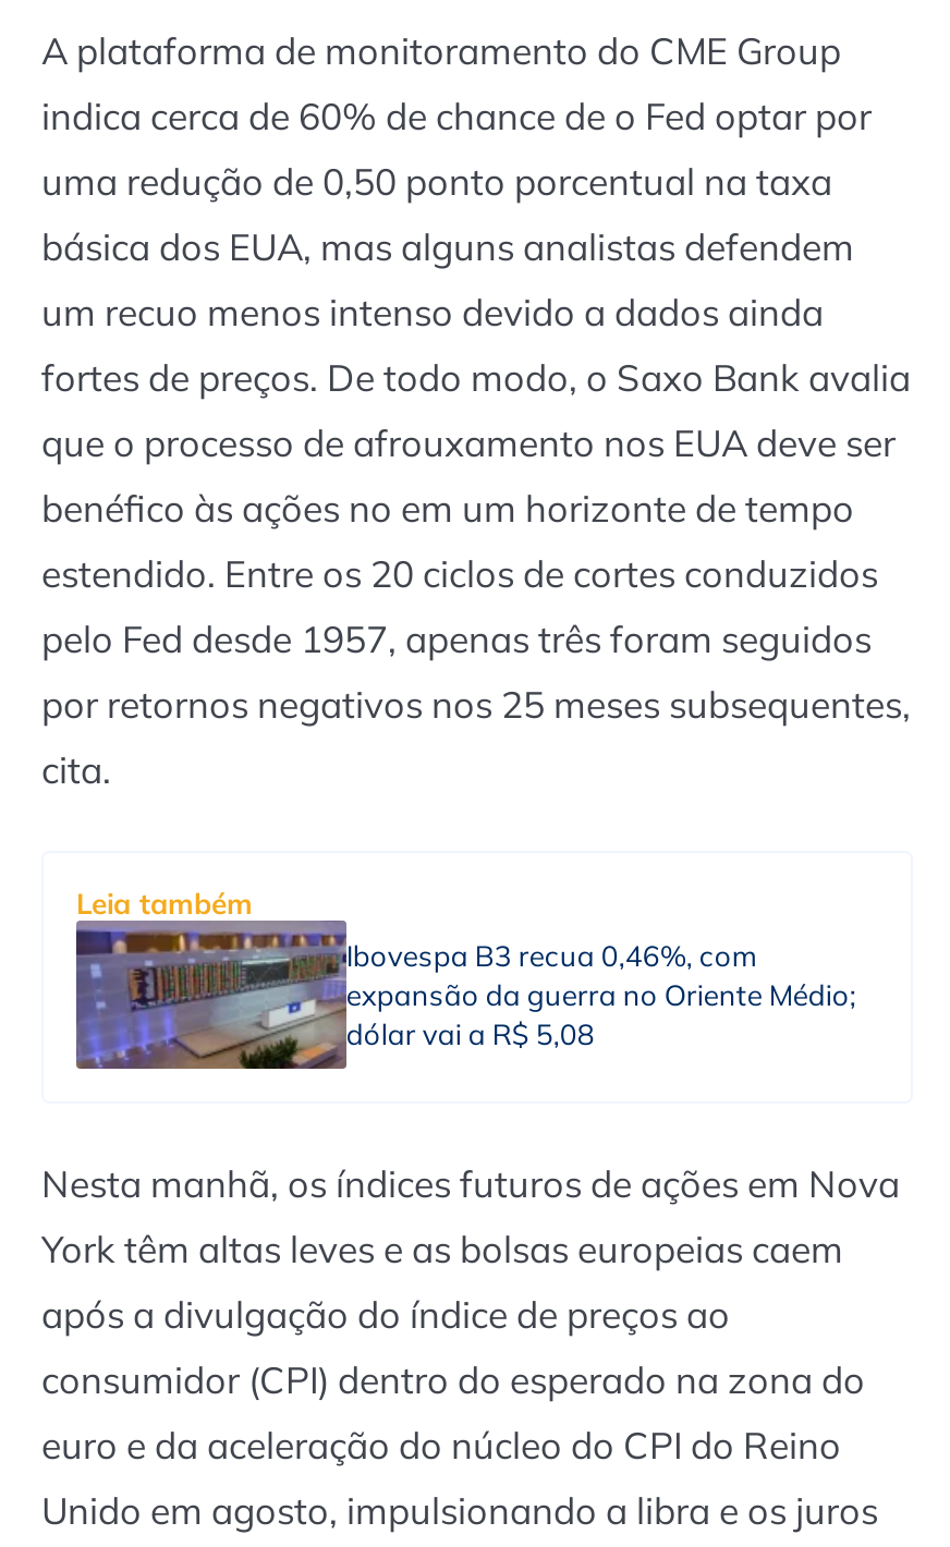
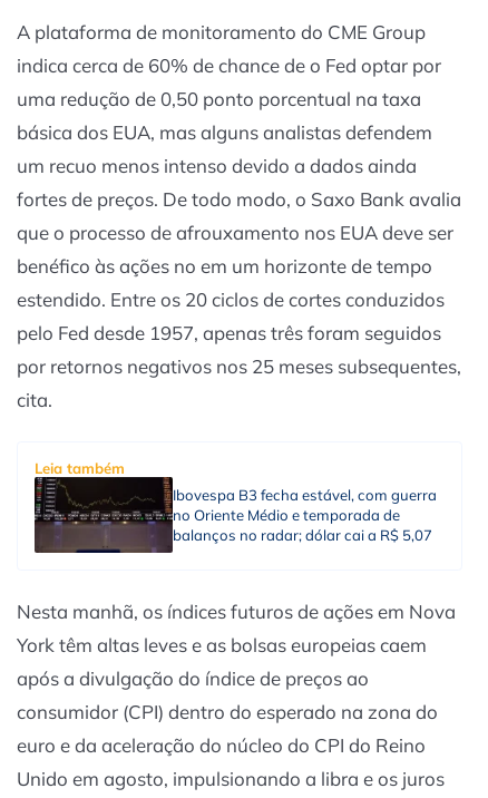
- [image]
- Ibovespa B3 recua 0,46%, com
- expansão da guerra no Oriente Médio;
- dólar vai a R$ 5,08
+ [image]
+ Ibovespa B3 fecha estável, com guerra
+ no Oriente Médio e temporada de
+ balanços no radar; dólar cai a R$ 5,07
